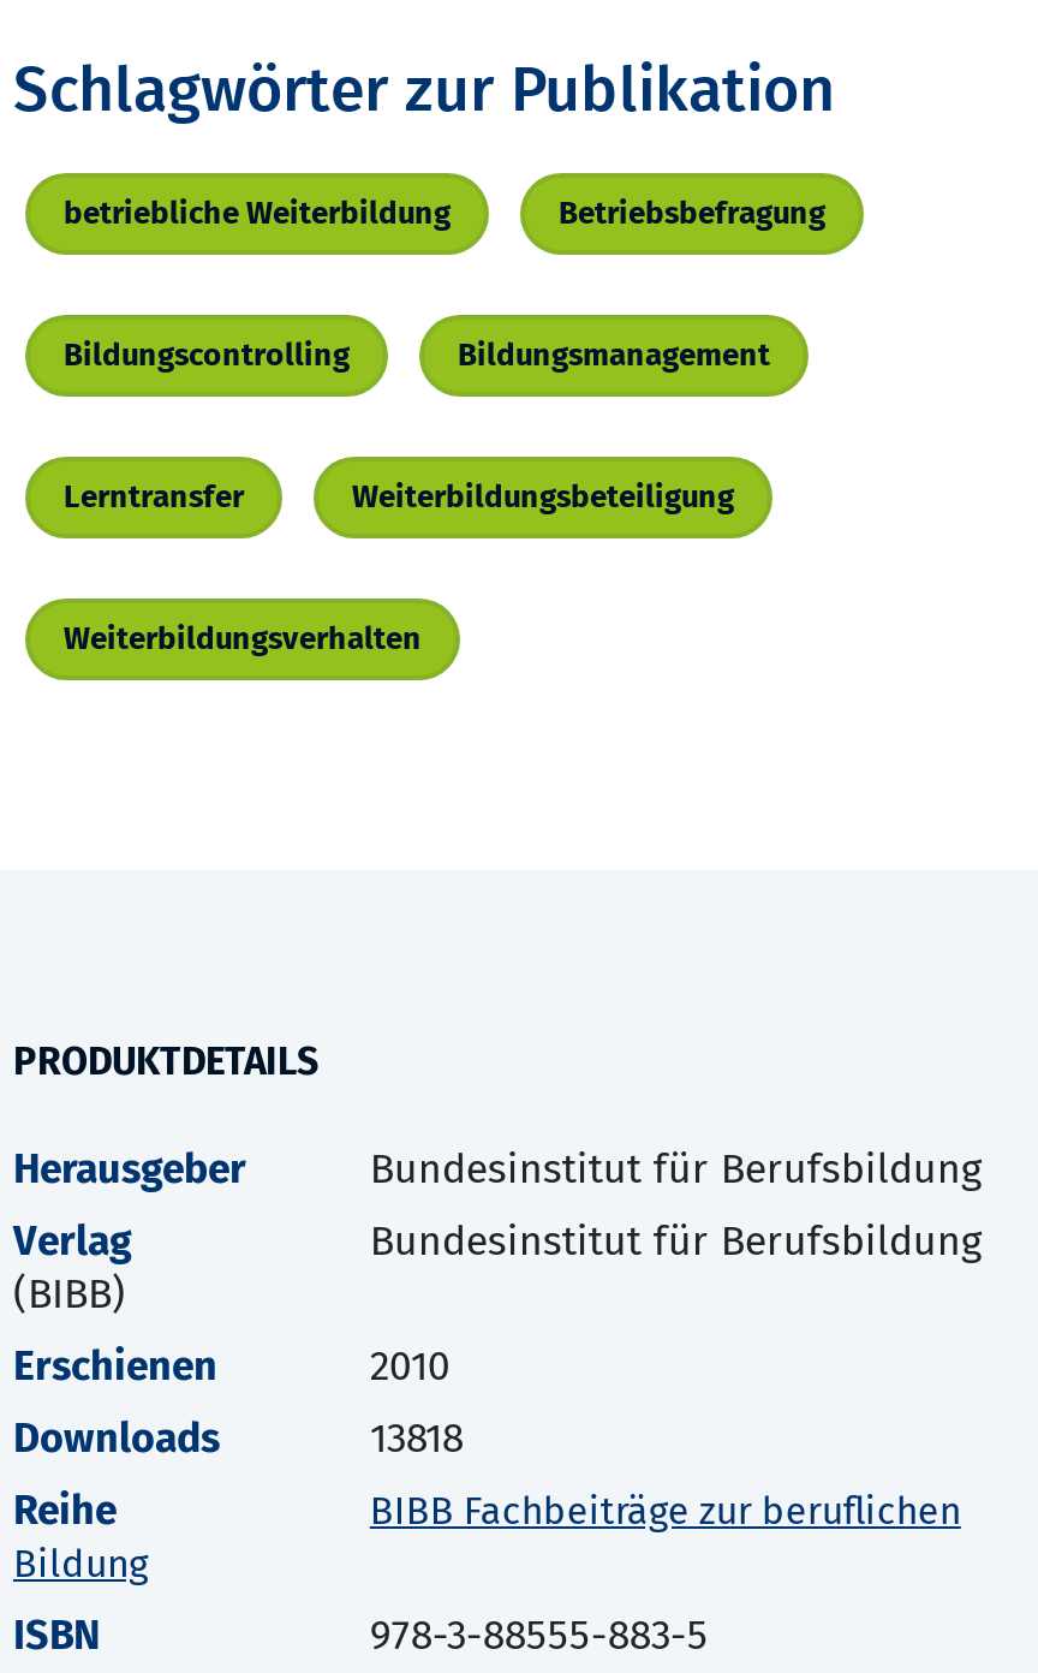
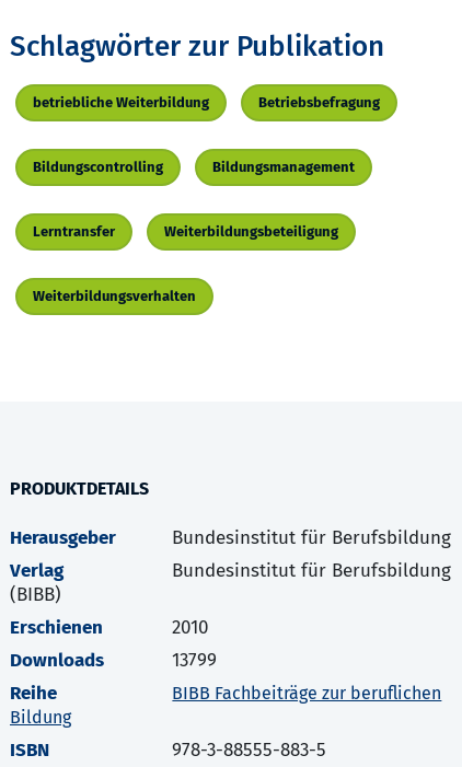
- 13818
+ 13799
